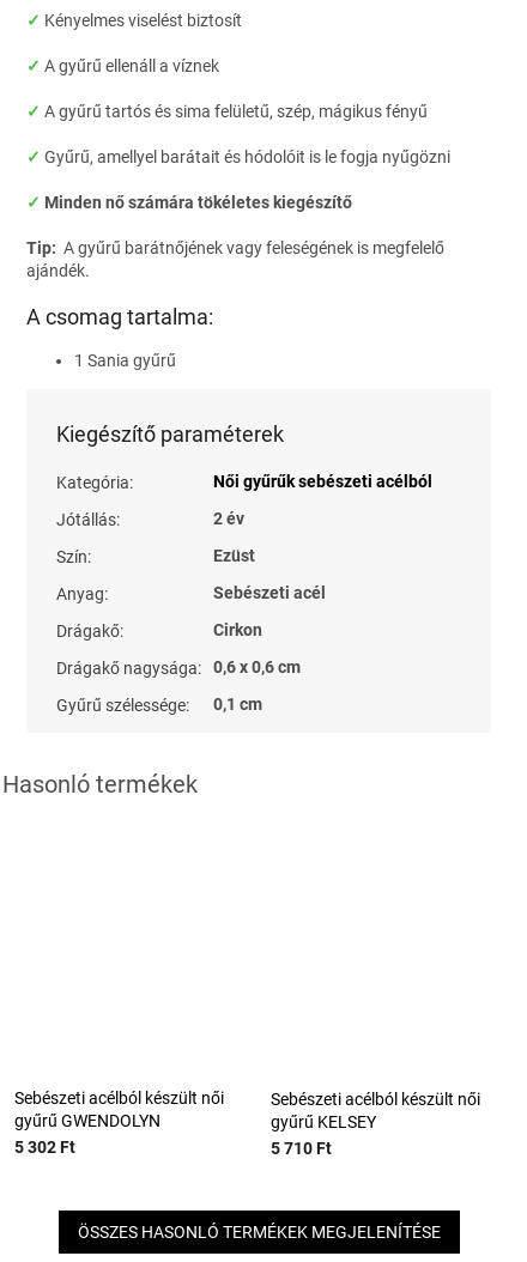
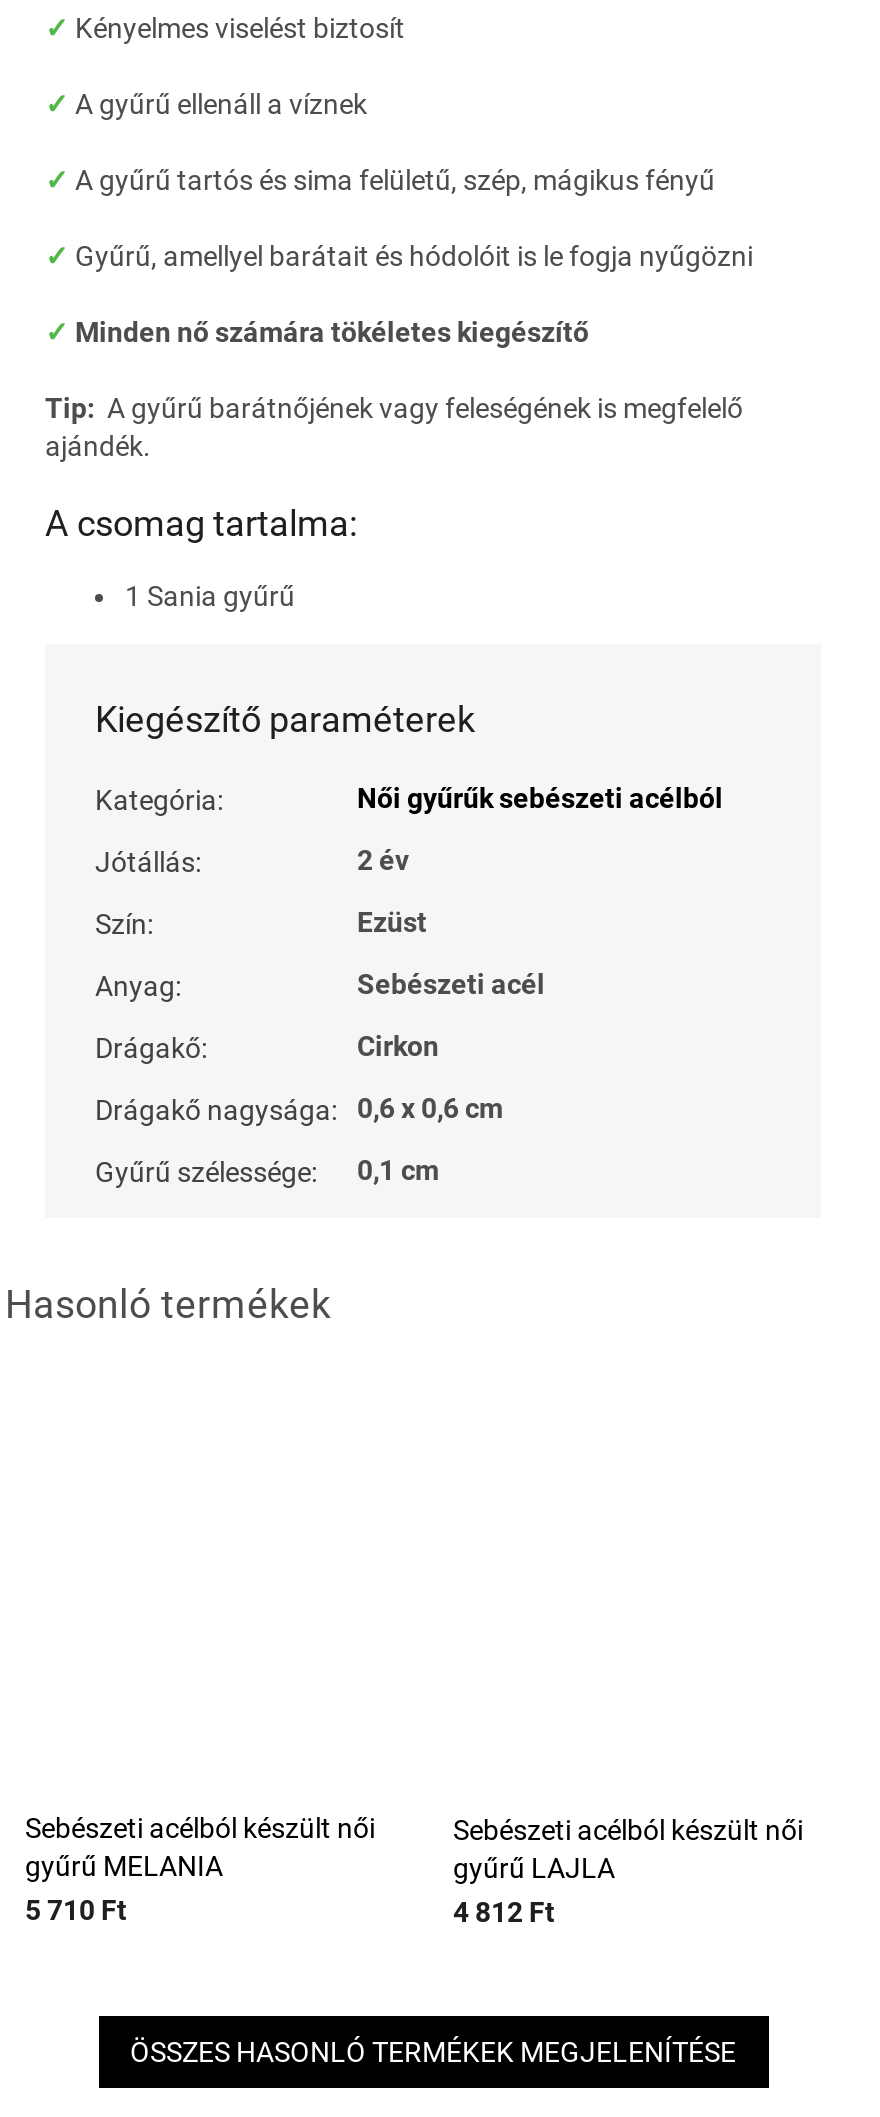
- gyűrű GWENDOLYN
+ gyűrű MELANIA

- gyűrű KELSEY
+ gyűrű LAJLA

- 5 302 Ft
+ 5 710 Ft

- 5 710 Ft
+ 4 812 Ft
